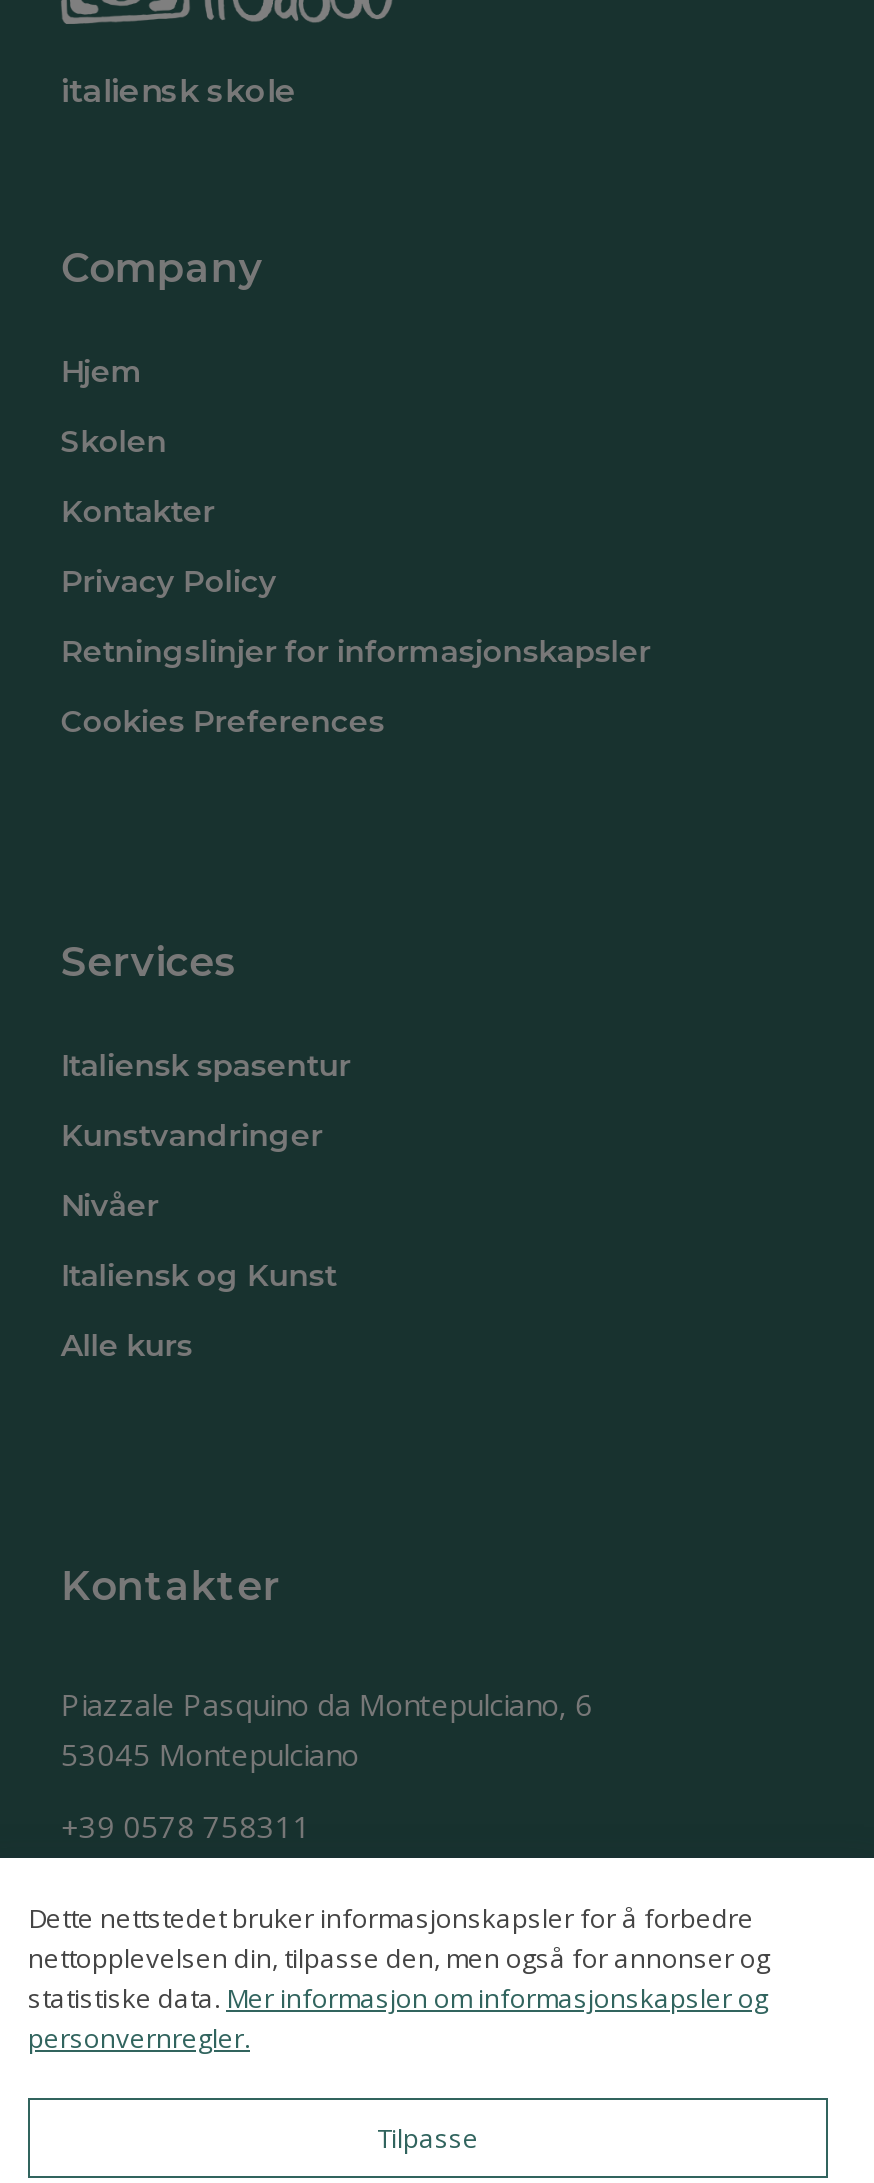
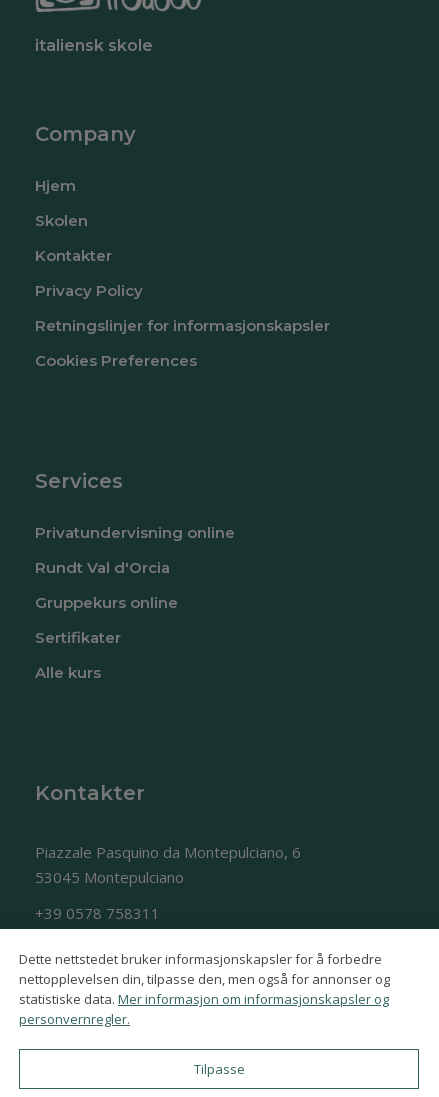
- Italiensk spasentur
+ Privatundervisning online

- Kunstvandringer
+ Rundt Val d'Orcia

- Nivåer
+ Gruppekurs online

- Italiensk og Kunst
+ Sertifikater
